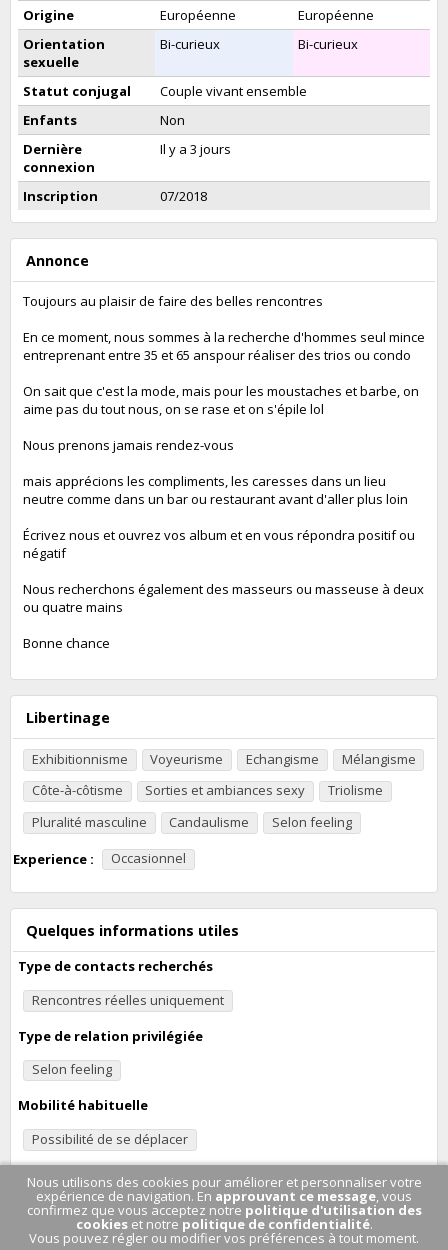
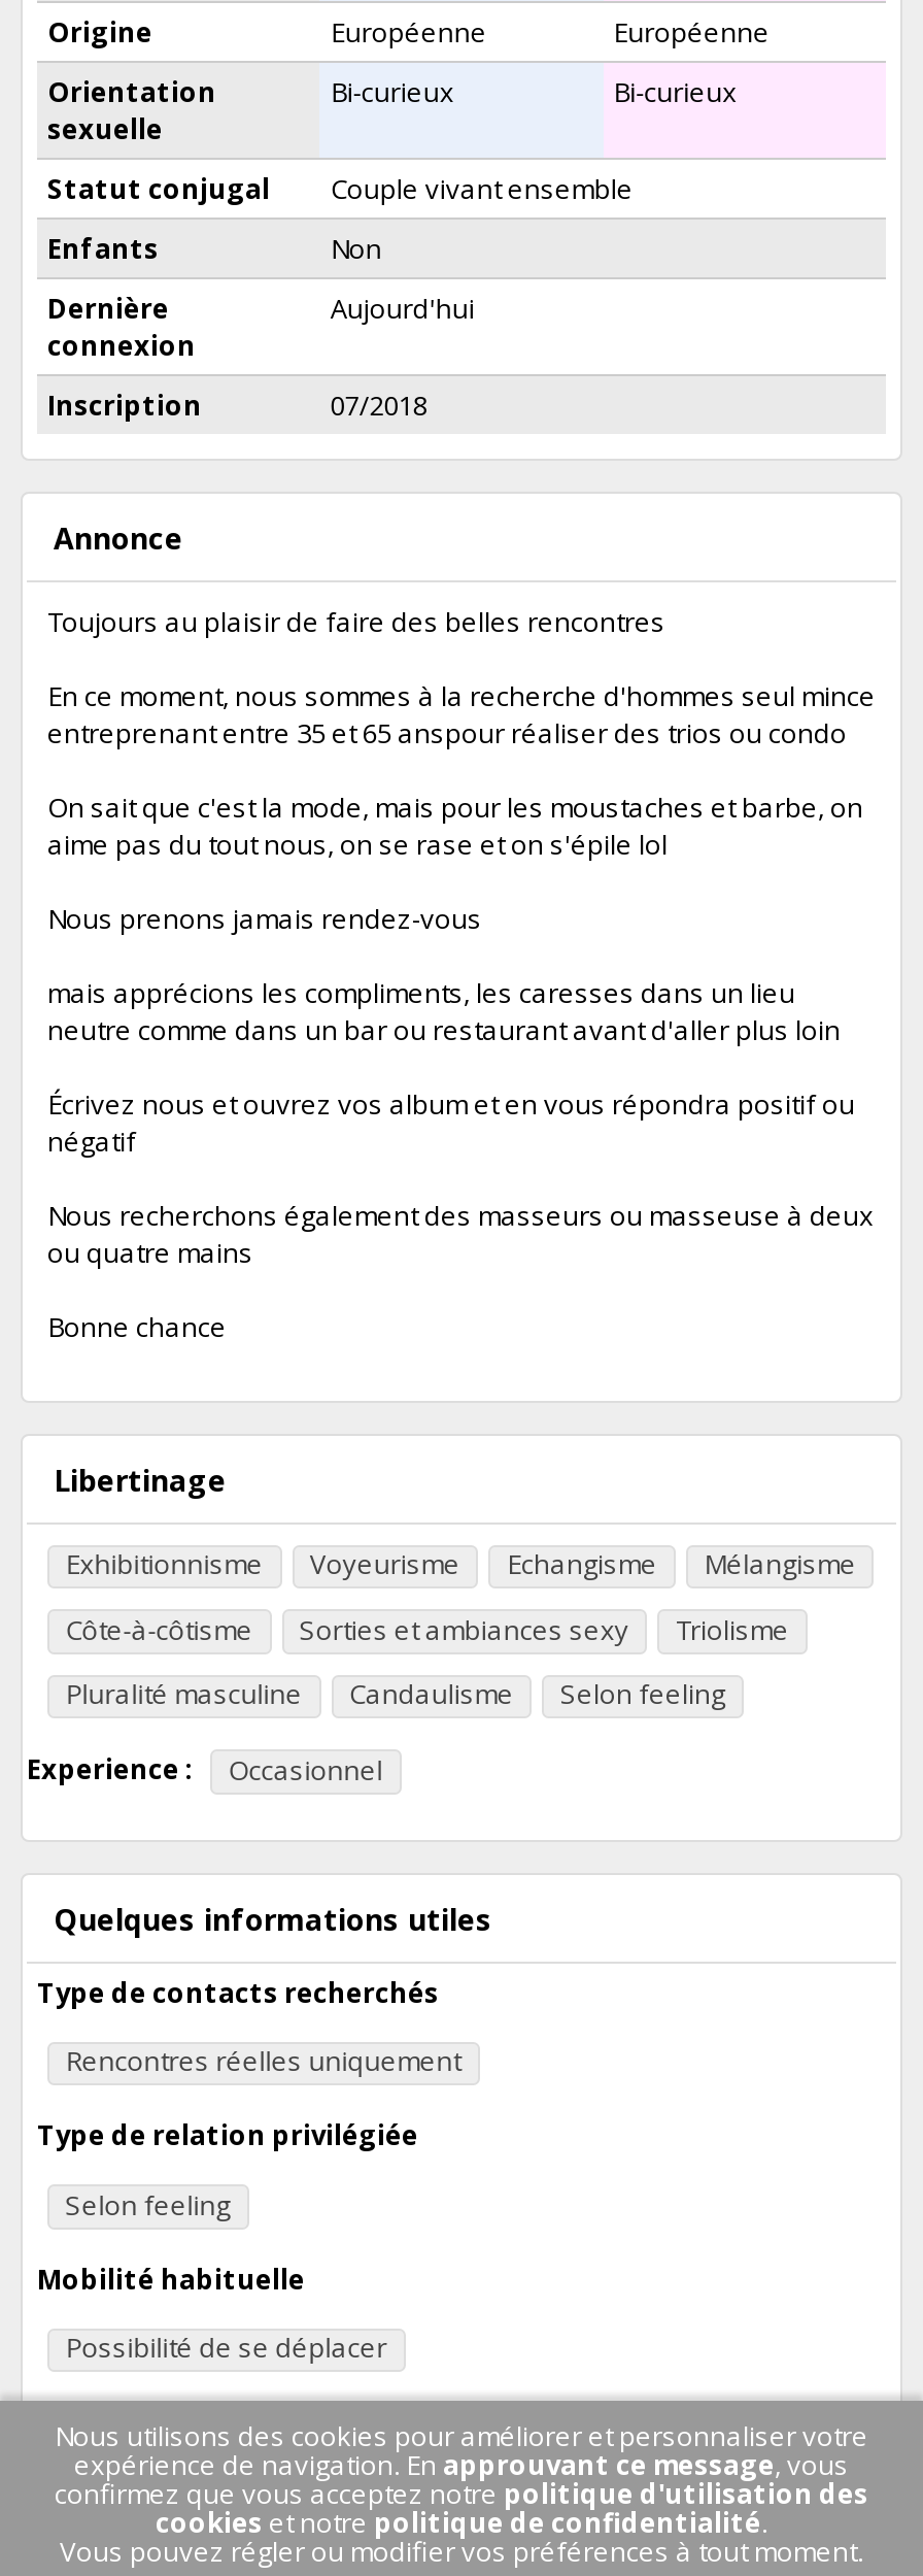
- Il y a 3 jours
+ Aujourd'hui
